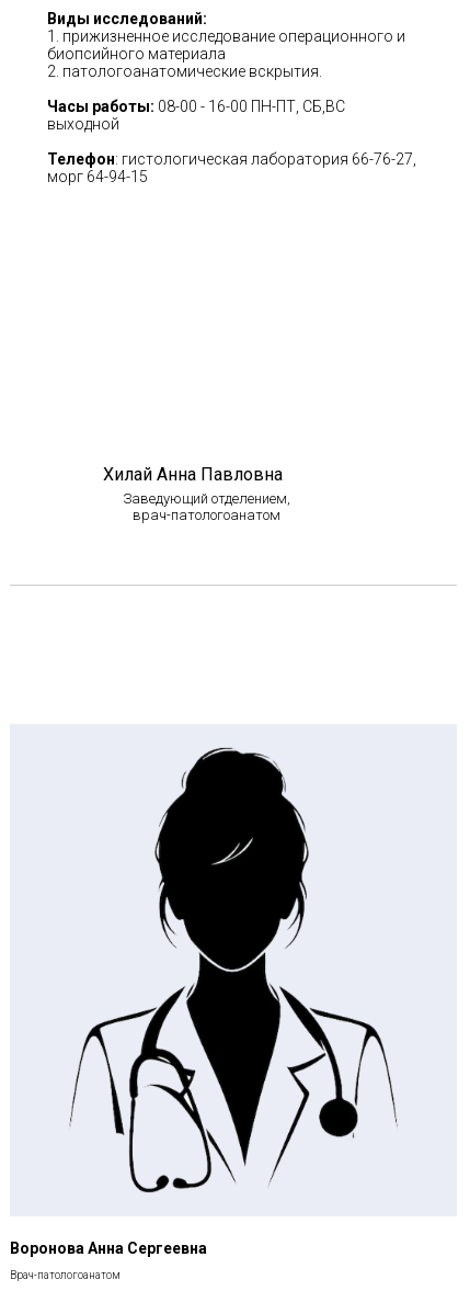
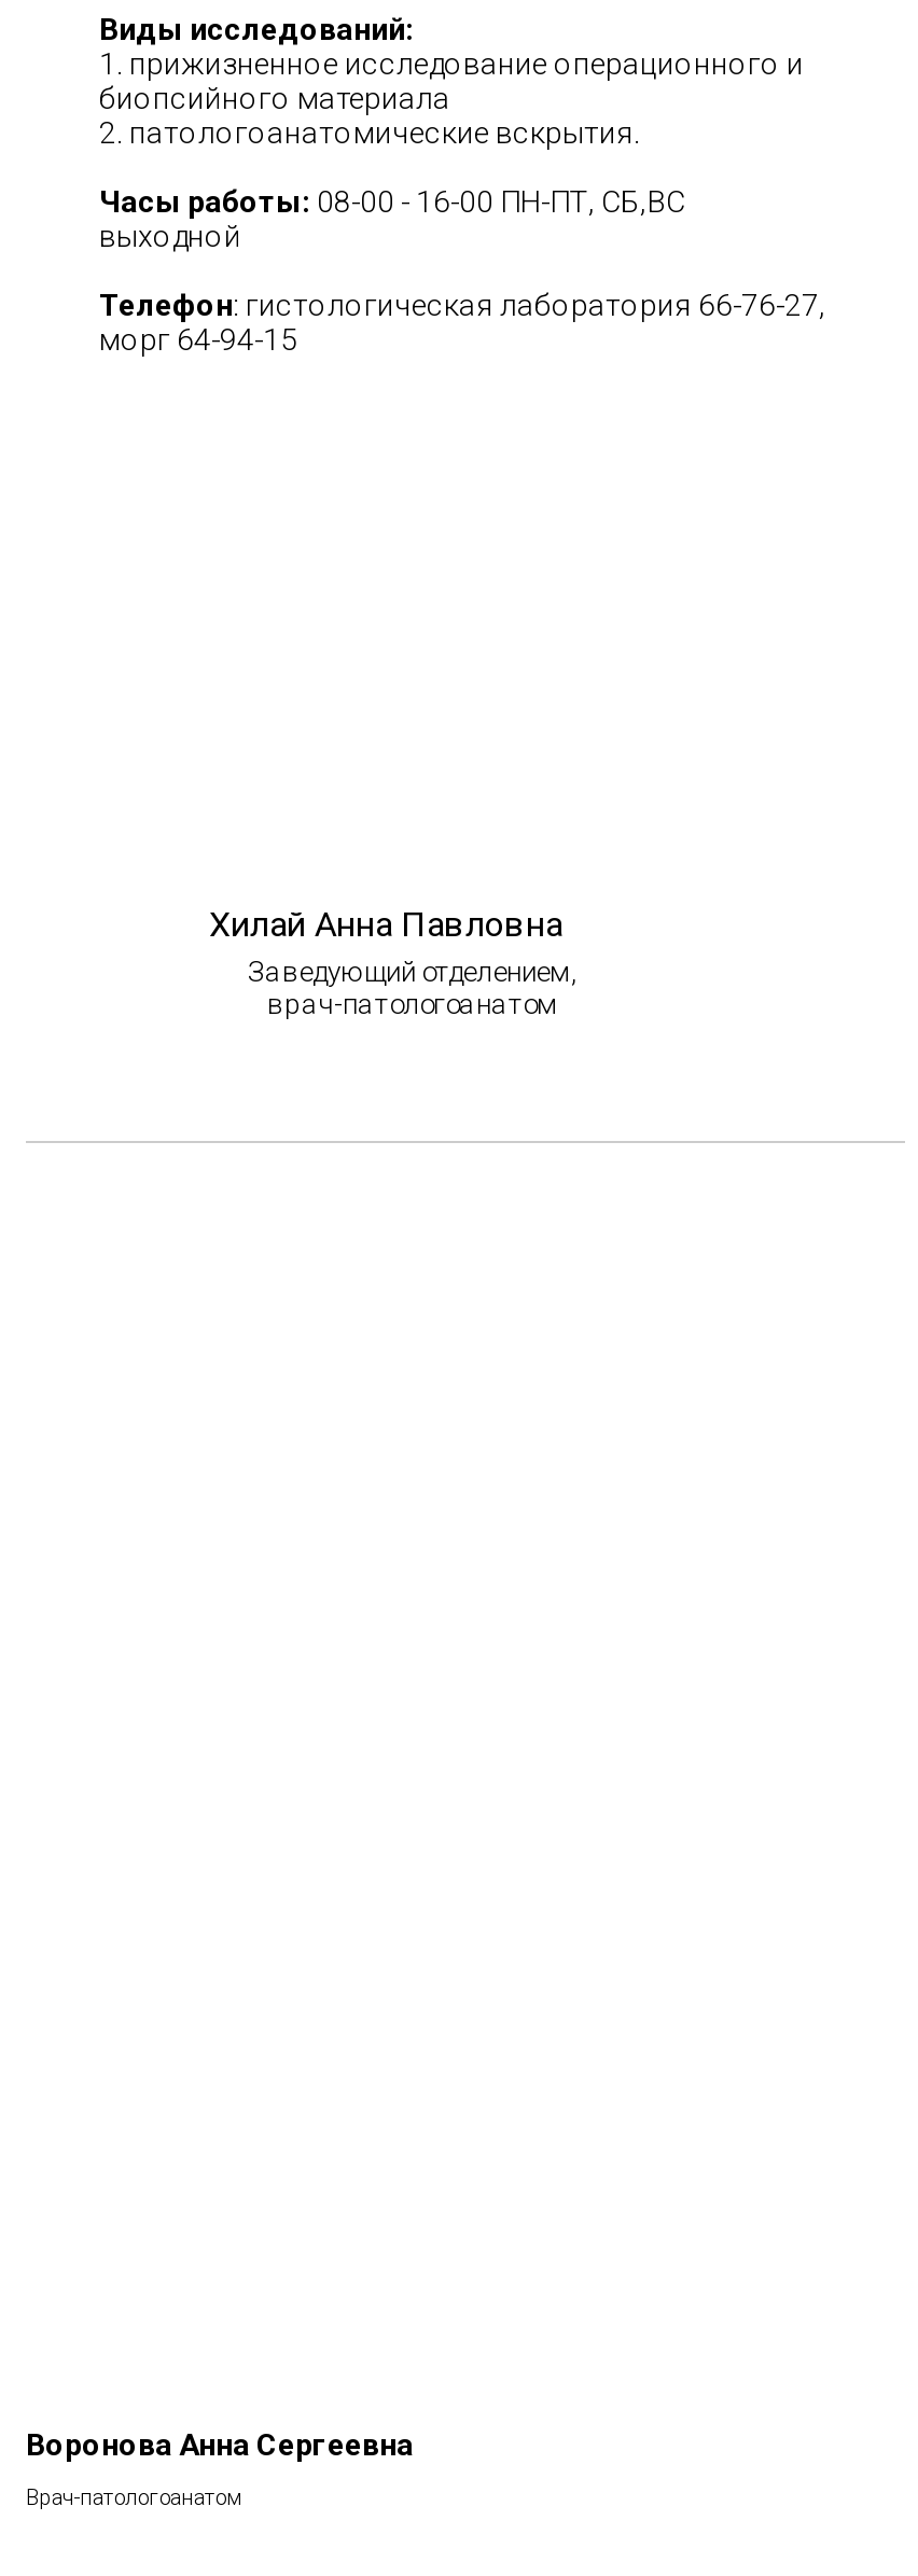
- [image]
